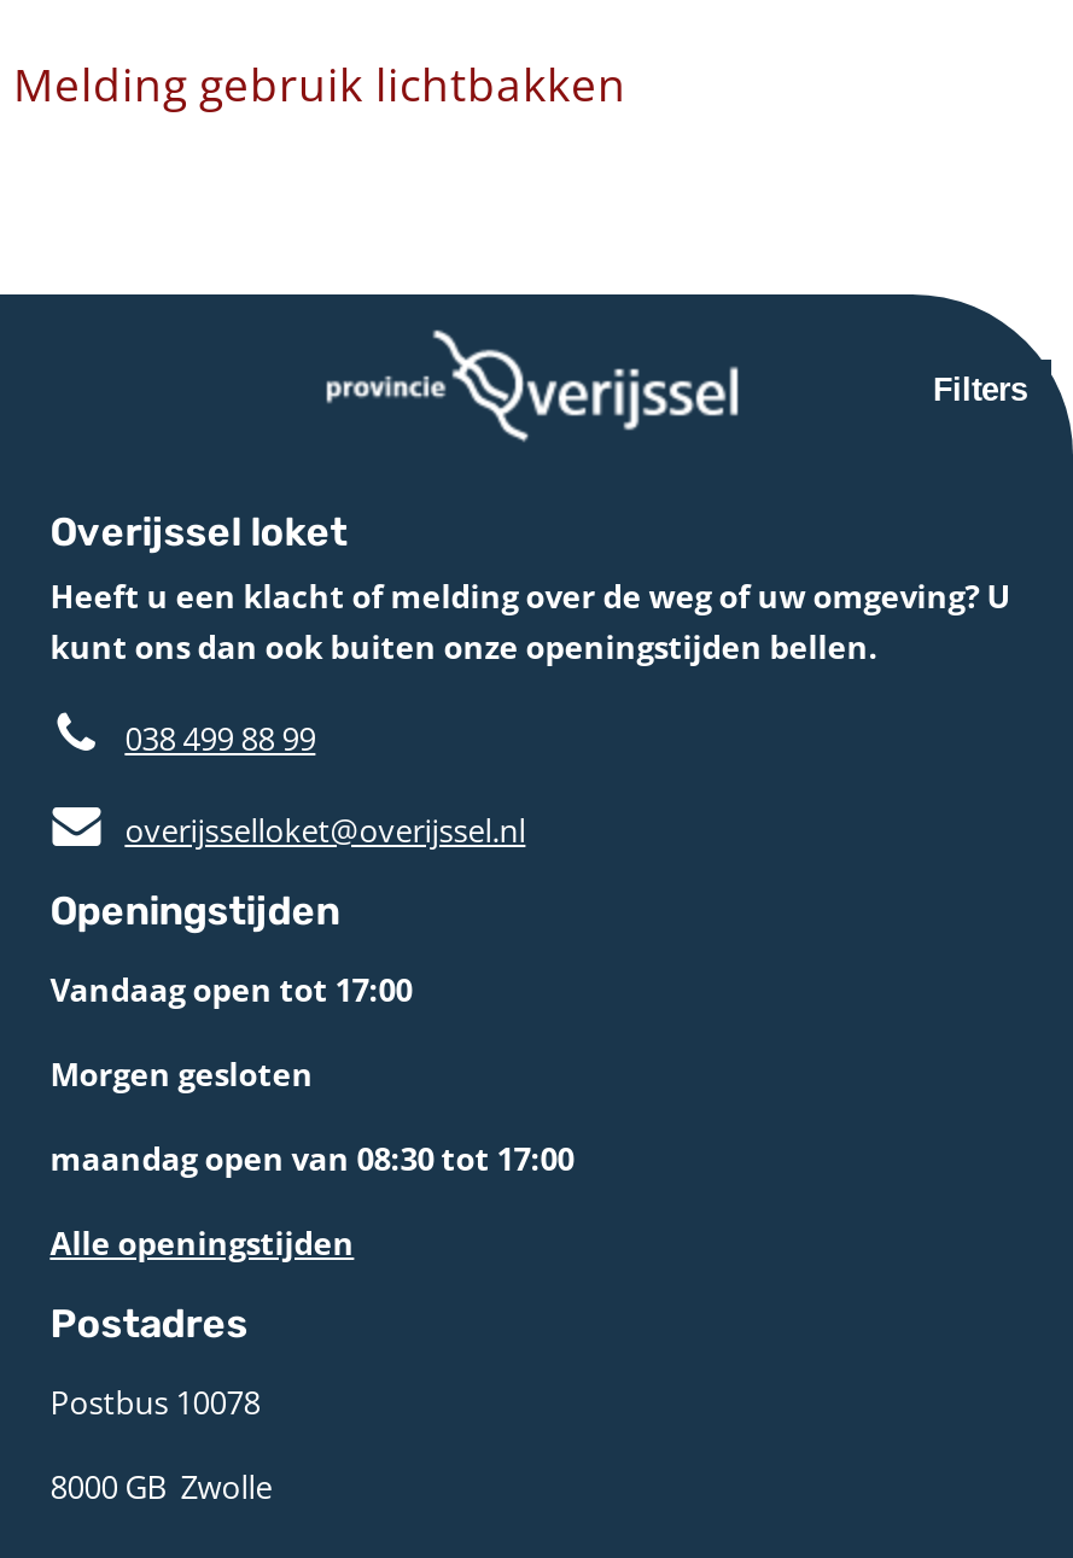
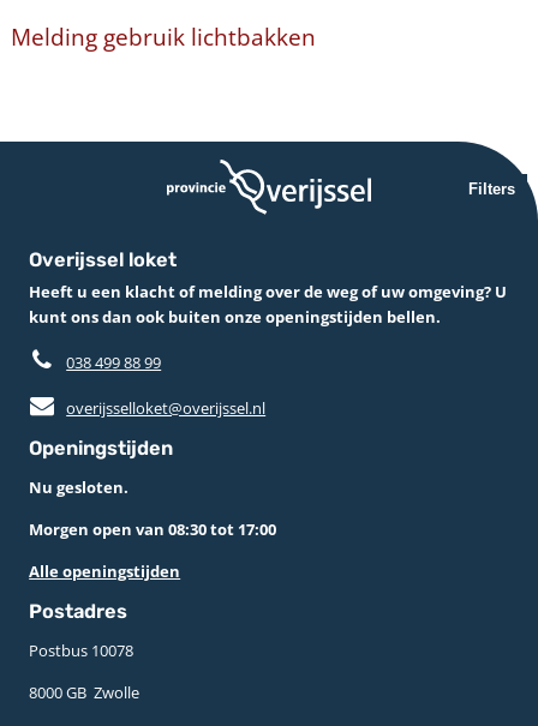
- Vandaag open tot 17:00
- Morgen gesloten
- maandag open van 08:30 tot 17:00
+ Nu gesloten.
+ Morgen open van 08:30 tot 17:00
